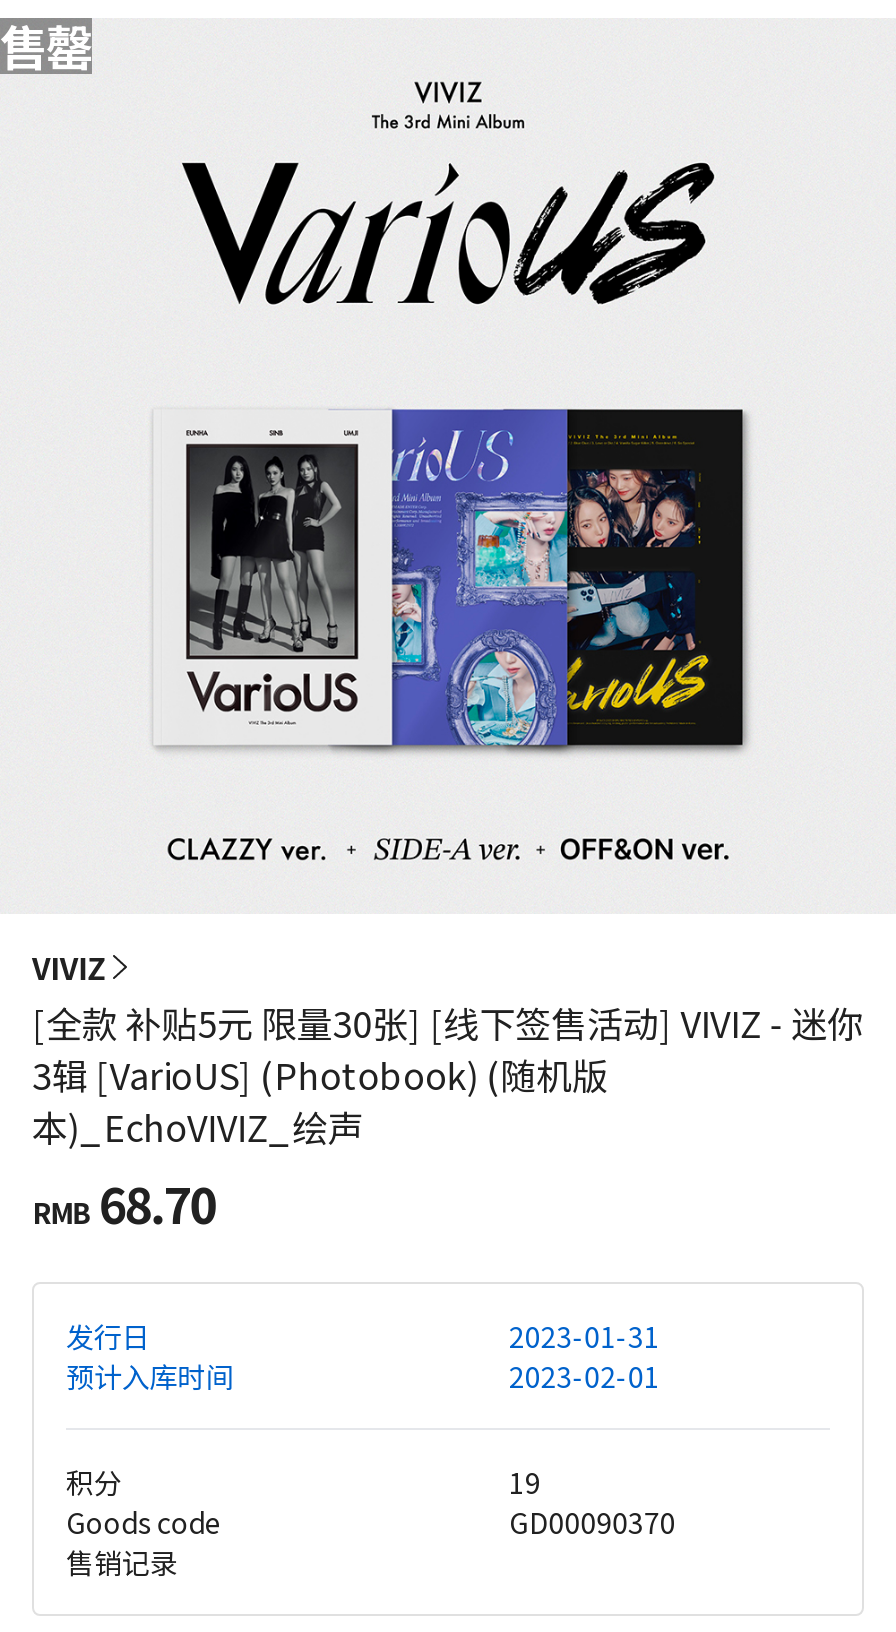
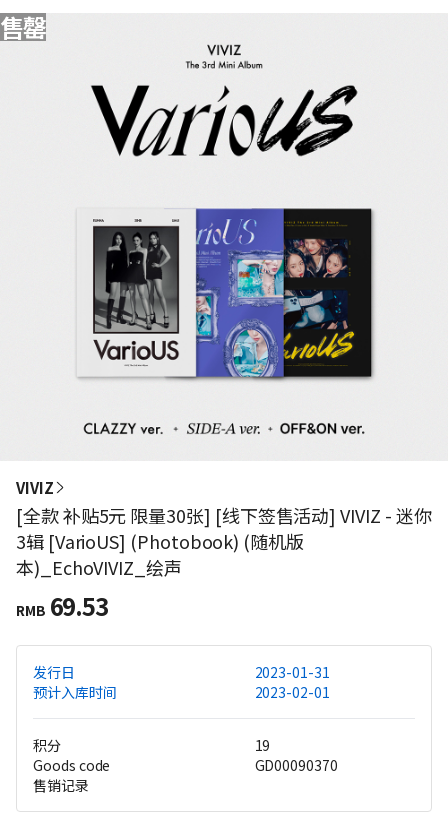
- RMB 68.70
+ RMB 69.53
